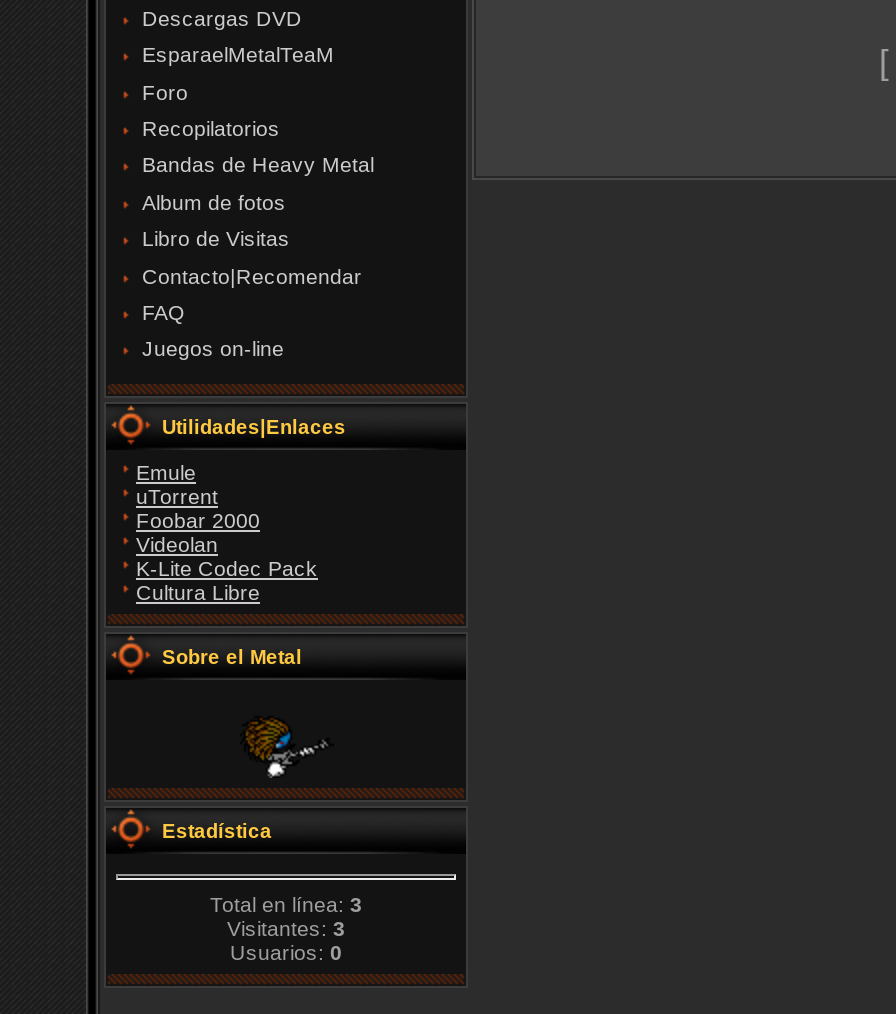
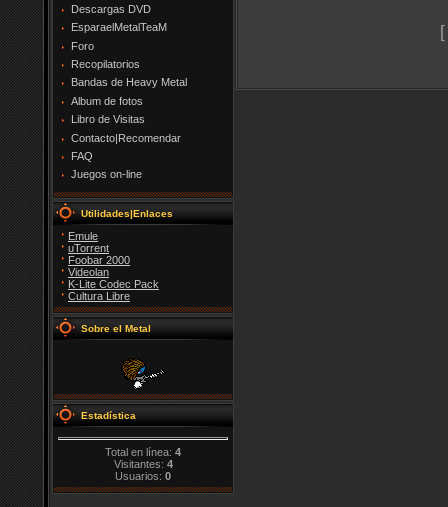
- Total en línea: 3
+ Total en línea: 4

- Visitantes: 3
+ Visitantes: 4
